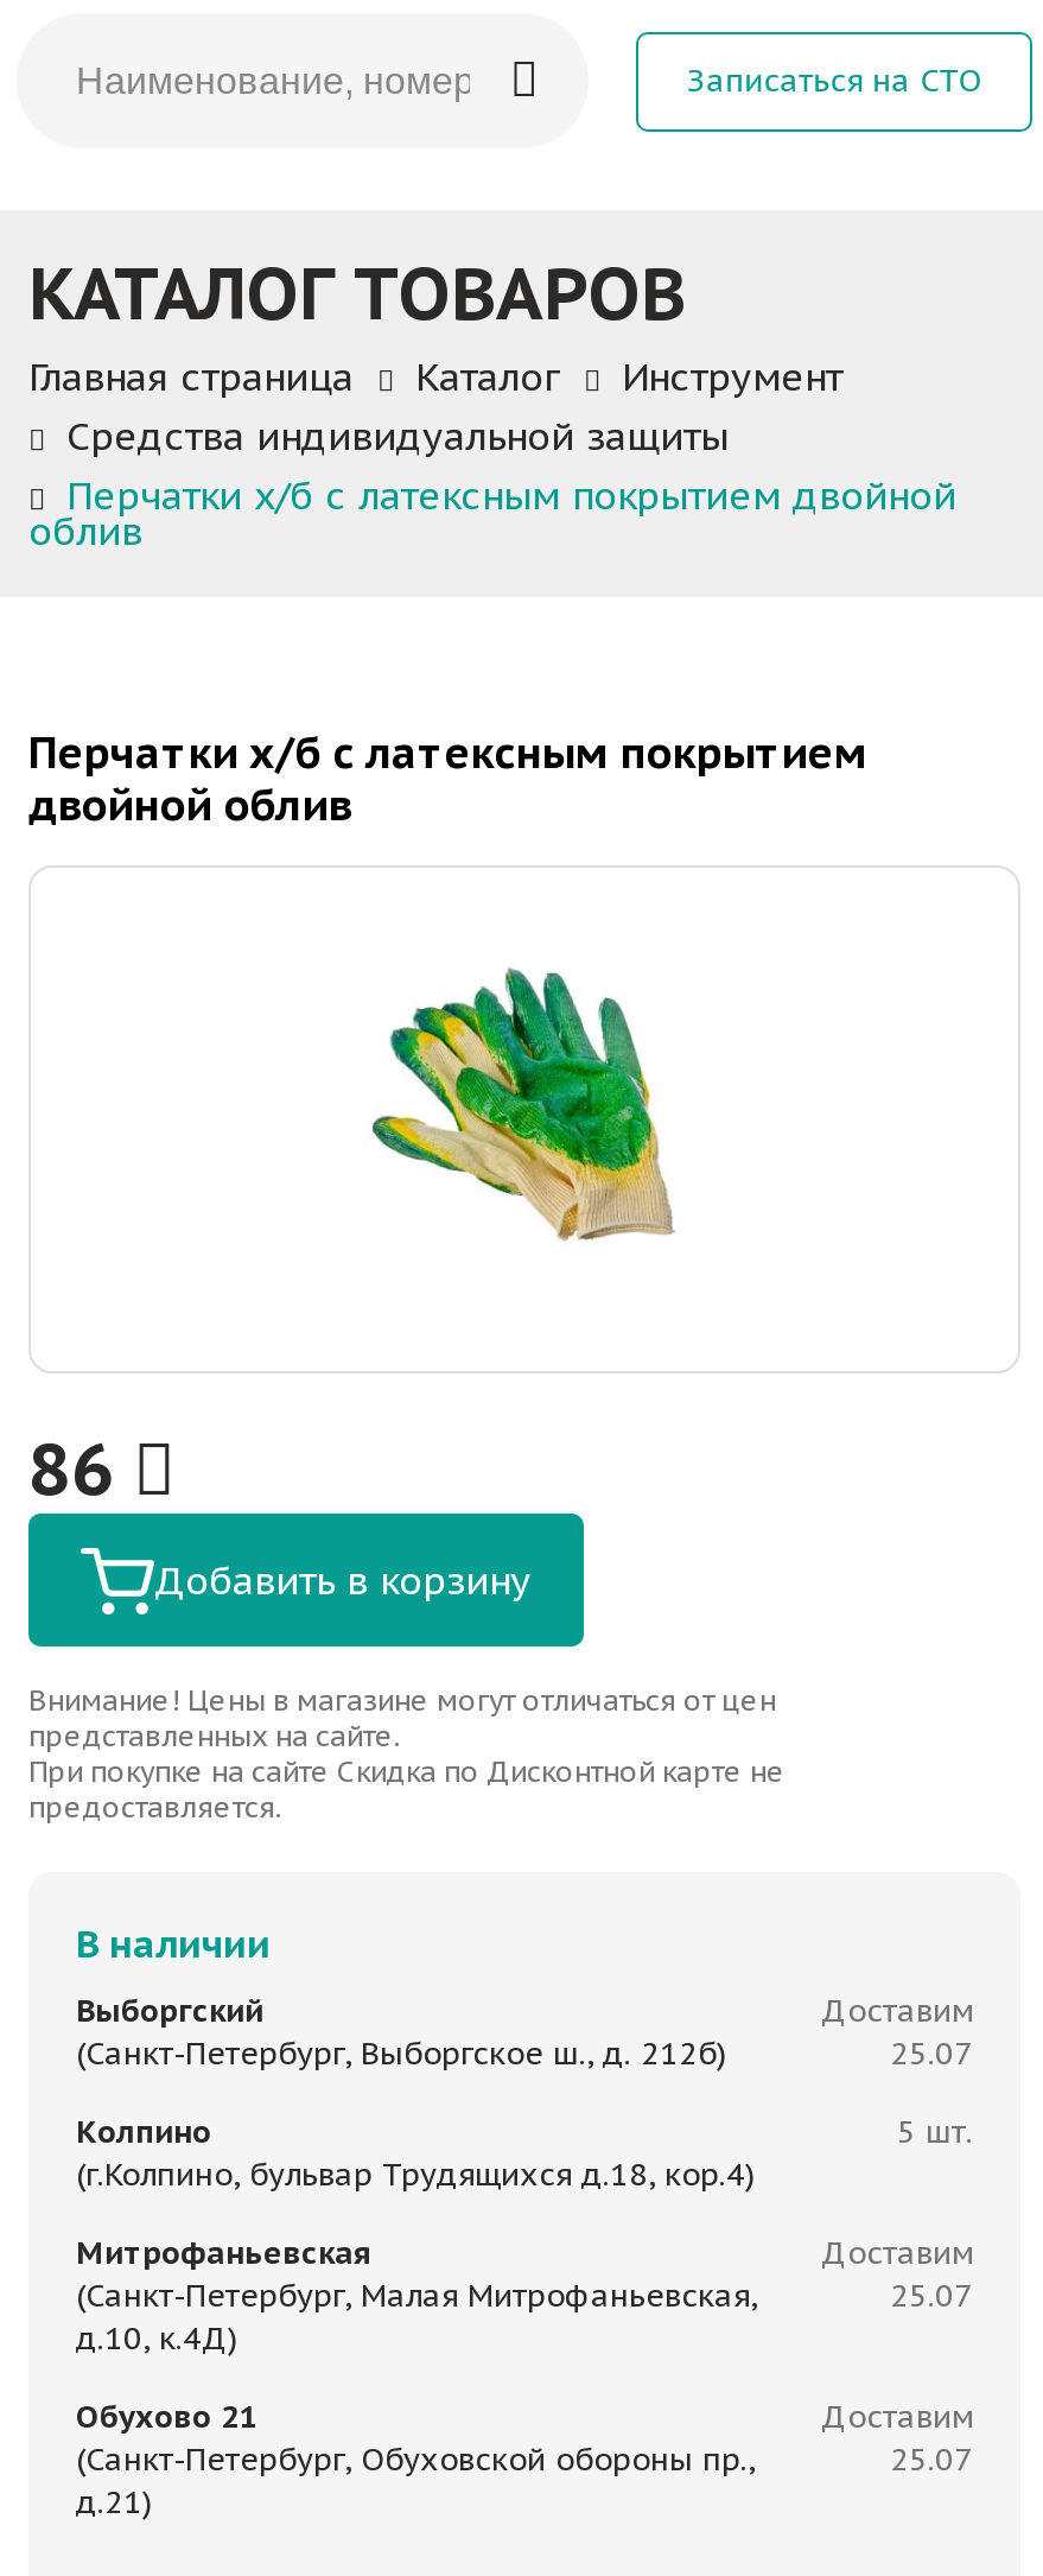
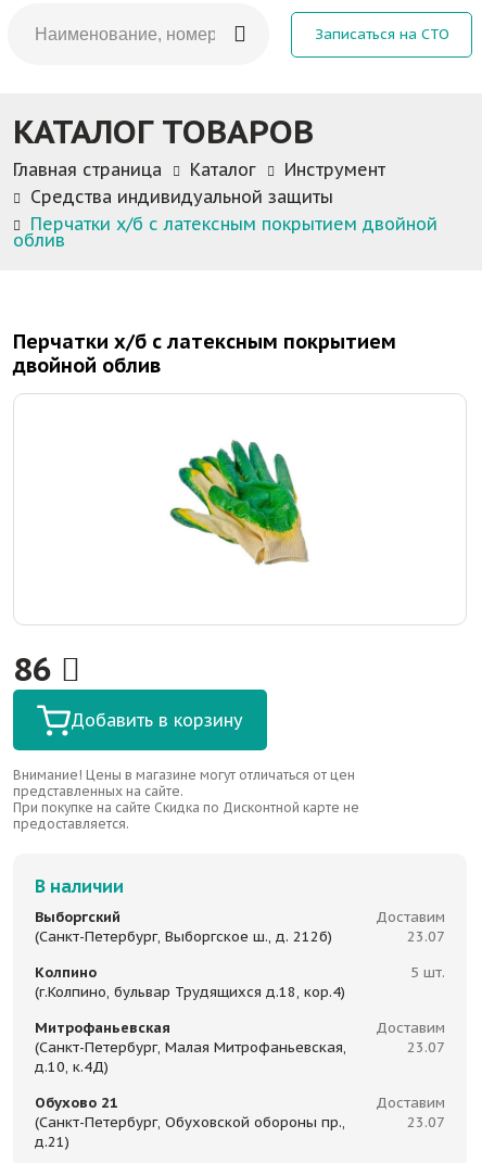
- 25.07
+ 23.07

- 25.07
+ 23.07

- 25.07
+ 23.07
